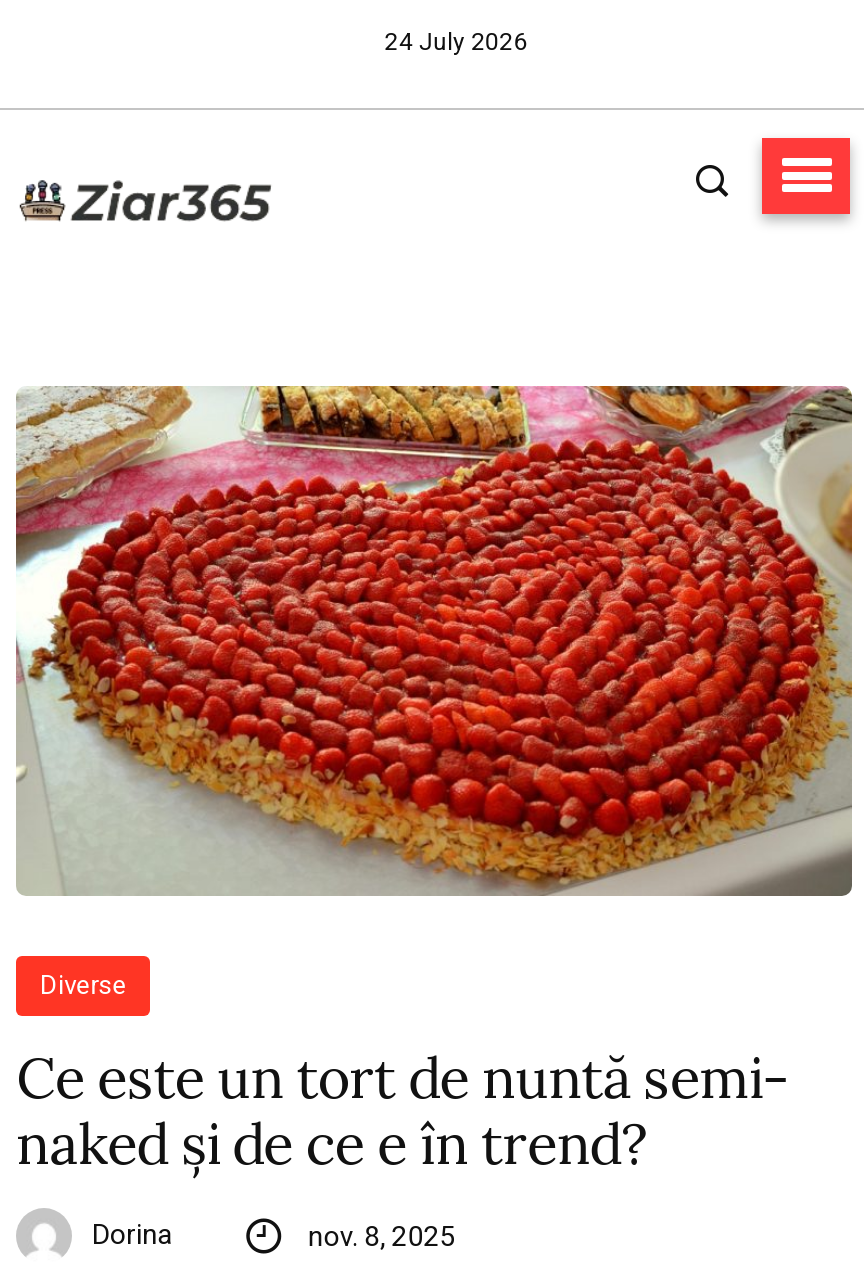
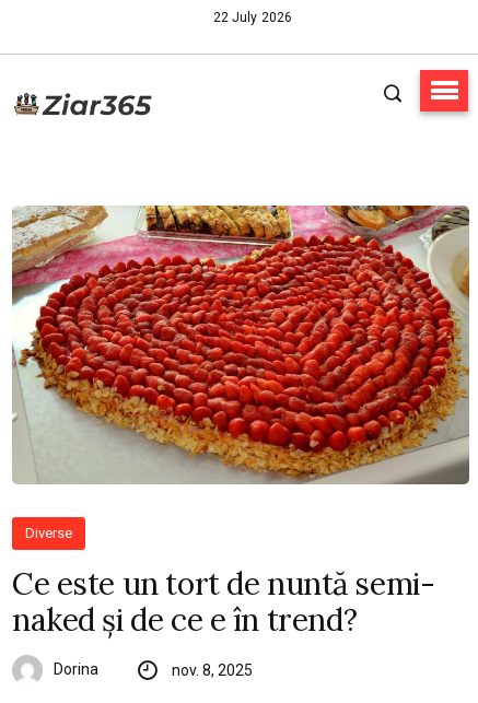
- 24 July 2026
+ 22 July 2026
